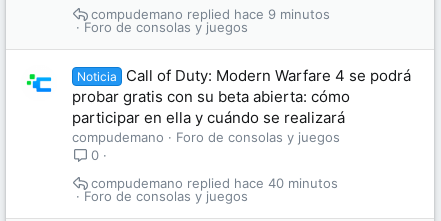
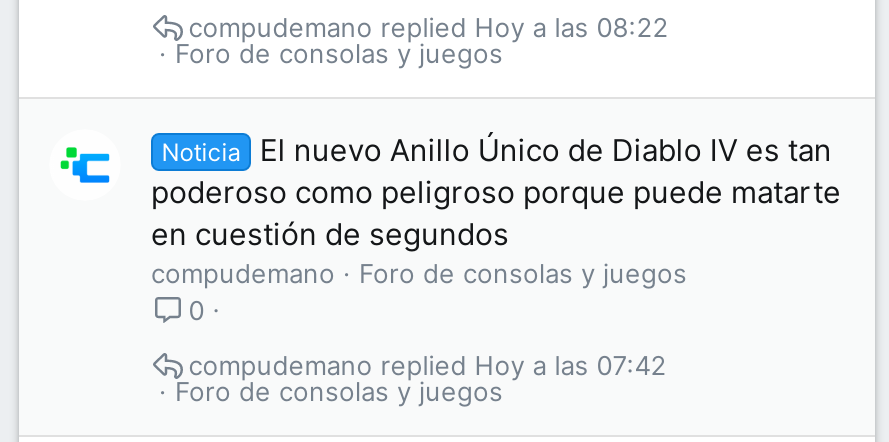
- hace 9 minutos
+ Hoy a las 08:22

- Call of Duty: Modern Warfare 4 se podrá
- probar gratis con su beta abierta: cómo
- participar en ella y cuándo se realizará
+ El nuevo Anillo Único de Diablo IV es tan
+ poderoso como peligroso porque puede matarte
+ en cuestión de segundos

- hace 40 minutos
+ Hoy a las 07:42
